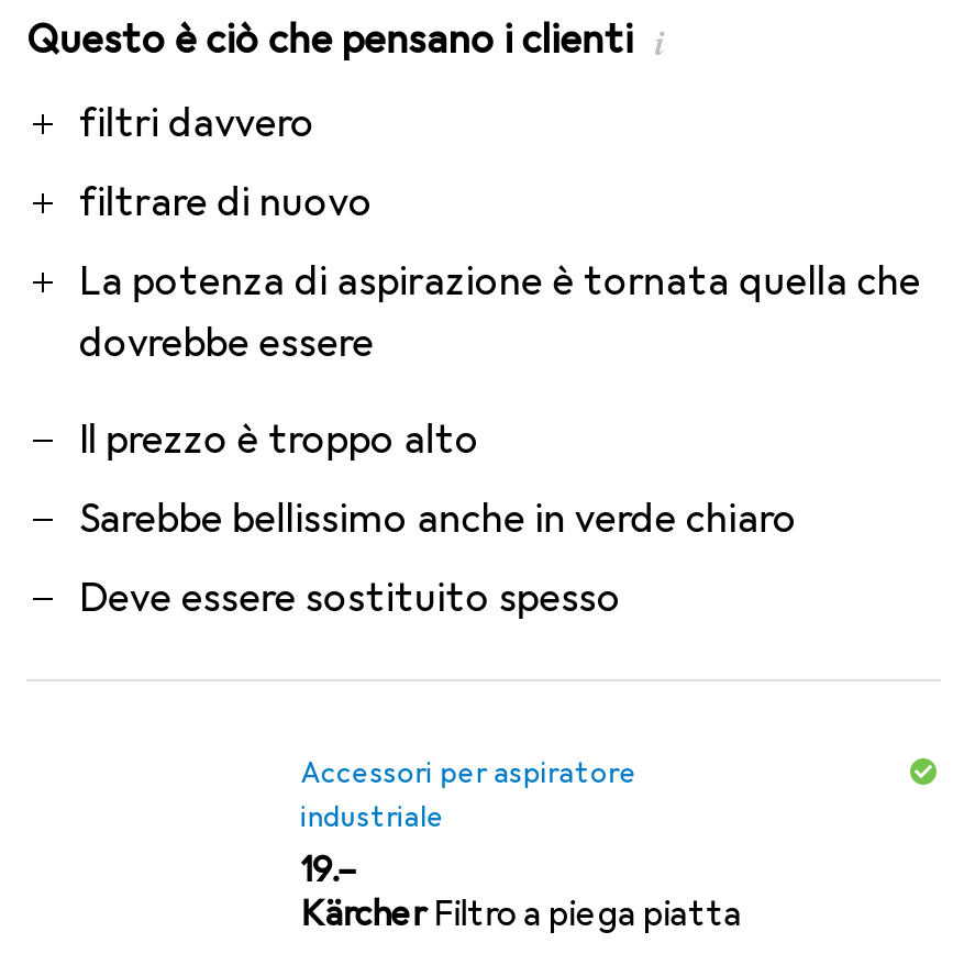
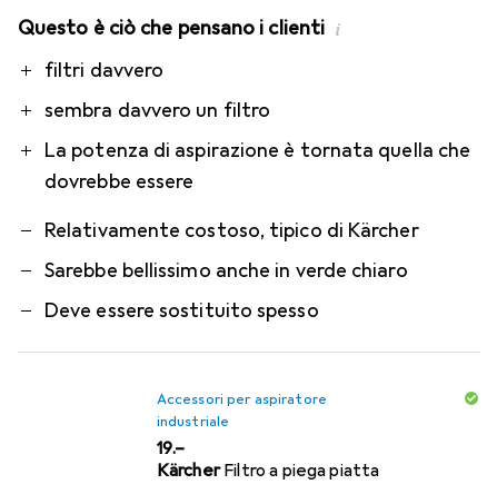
- filtrare di nuovo
+ sembra davvero un filtro

- Il prezzo è troppo alto
+ Relativamente costoso, tipico di Kärcher
